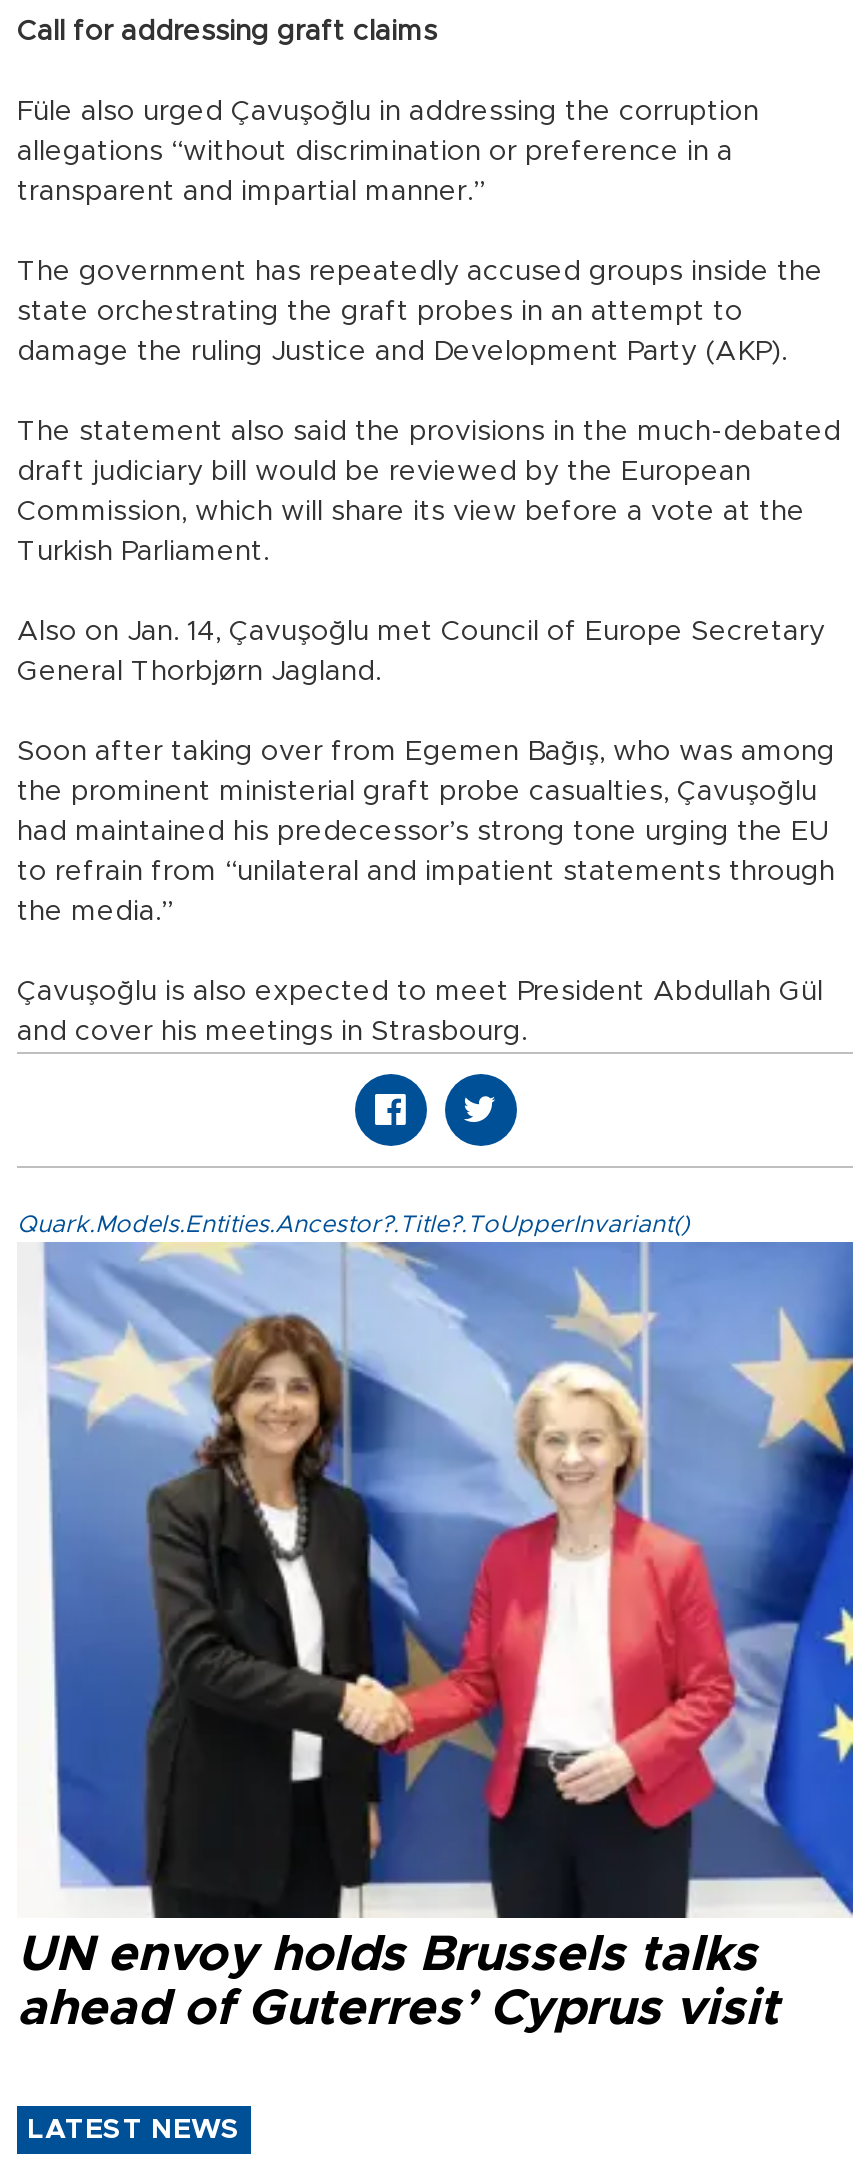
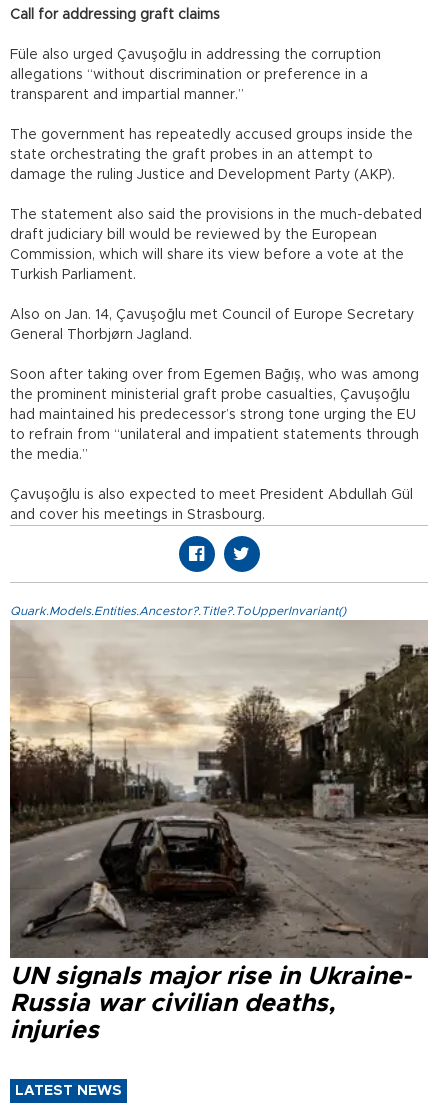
- [image]
- UN envoy holds Brussels talks
- ahead of Guterres’ Cyprus visit
+ [image]
+ UN signals major rise in Ukraine-
+ Russia war civilian deaths,
+ injuries
